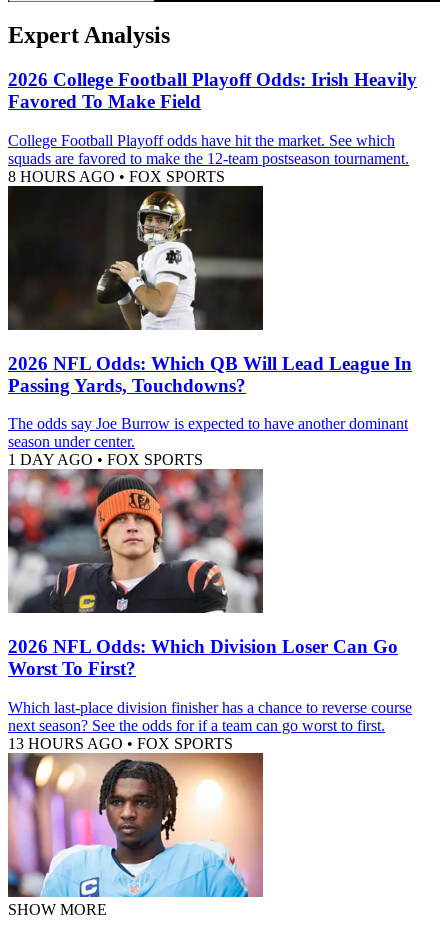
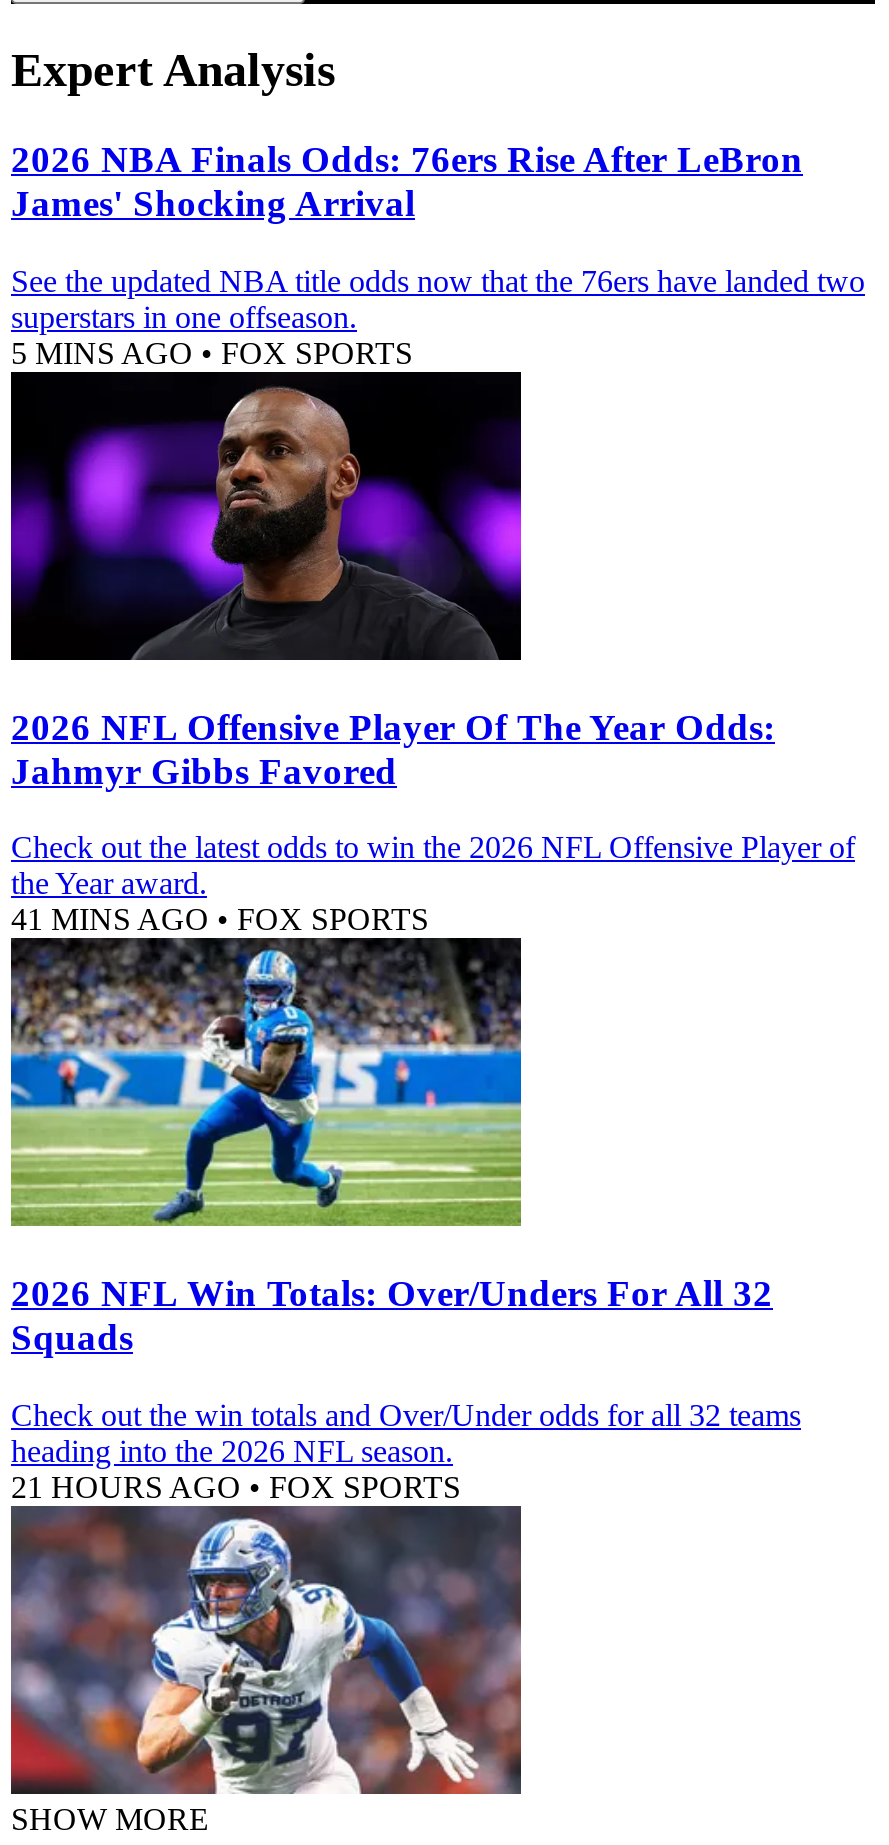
- 2026 College Football Playoff Odds: Irish Heavily
- Favored To Make Field
+ 2026 NBA Finals Odds: 76ers Rise After LeBron
+ James' Shocking Arrival

- College Football Playoff odds have hit the market. See which
- squads are favored to make the 12-team postseason tournament.
- 8 HOURS AGO • FOX SPORTS
+ See the updated NBA title odds now that the 76ers have landed two
+ superstars in one offseason.
+ 5 MINS AGO • FOX SPORTS

- [image]
- 2026 NFL Odds: Which QB Will Lead League In
- Passing Yards, Touchdowns?
+ [image]
+ 2026 NFL Offensive Player Of The Year Odds:
+ Jahmyr Gibbs Favored

- [image]
- The odds say Joe Burrow is expected to have another dominant
- season under center.
- 1 DAY AGO • FOX SPORTS
+ [image]
+ Check out the latest odds to win the 2026 NFL Offensive Player of
+ the Year award.
+ 41 MINS AGO • FOX SPORTS

- 2026 NFL Odds: Which Division Loser Can Go
- Worst To First?
+ 2026 NFL Win Totals: Over/Unders For All 32
+ Squads

- Which last-place division finisher has a chance to reverse course
- next season? See the odds for if a team can go worst to first.
- 13 HOURS AGO • FOX SPORTS
+ Check out the win totals and Over/Under odds for all 32 teams
+ heading into the 2026 NFL season.
+ 21 HOURS AGO • FOX SPORTS

- [image]
+ [image]
